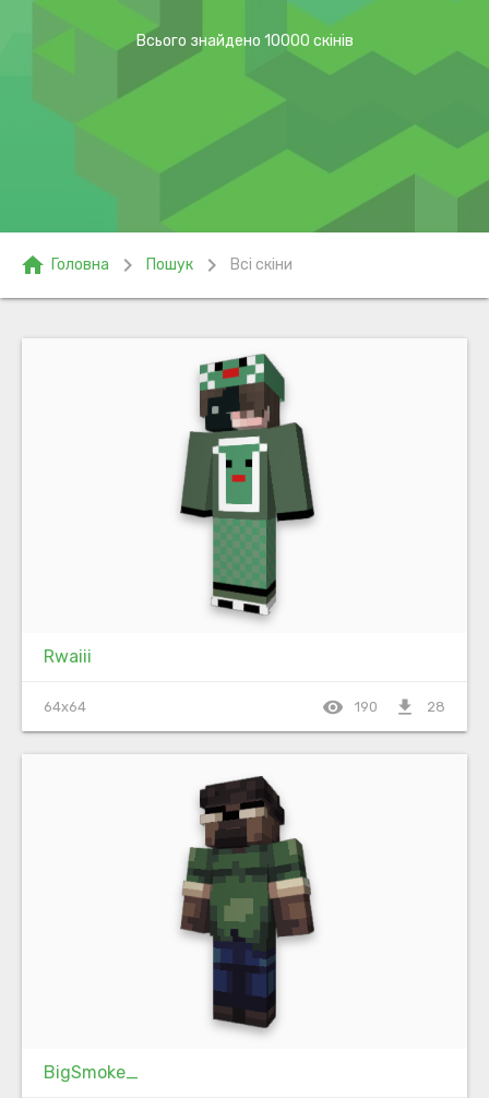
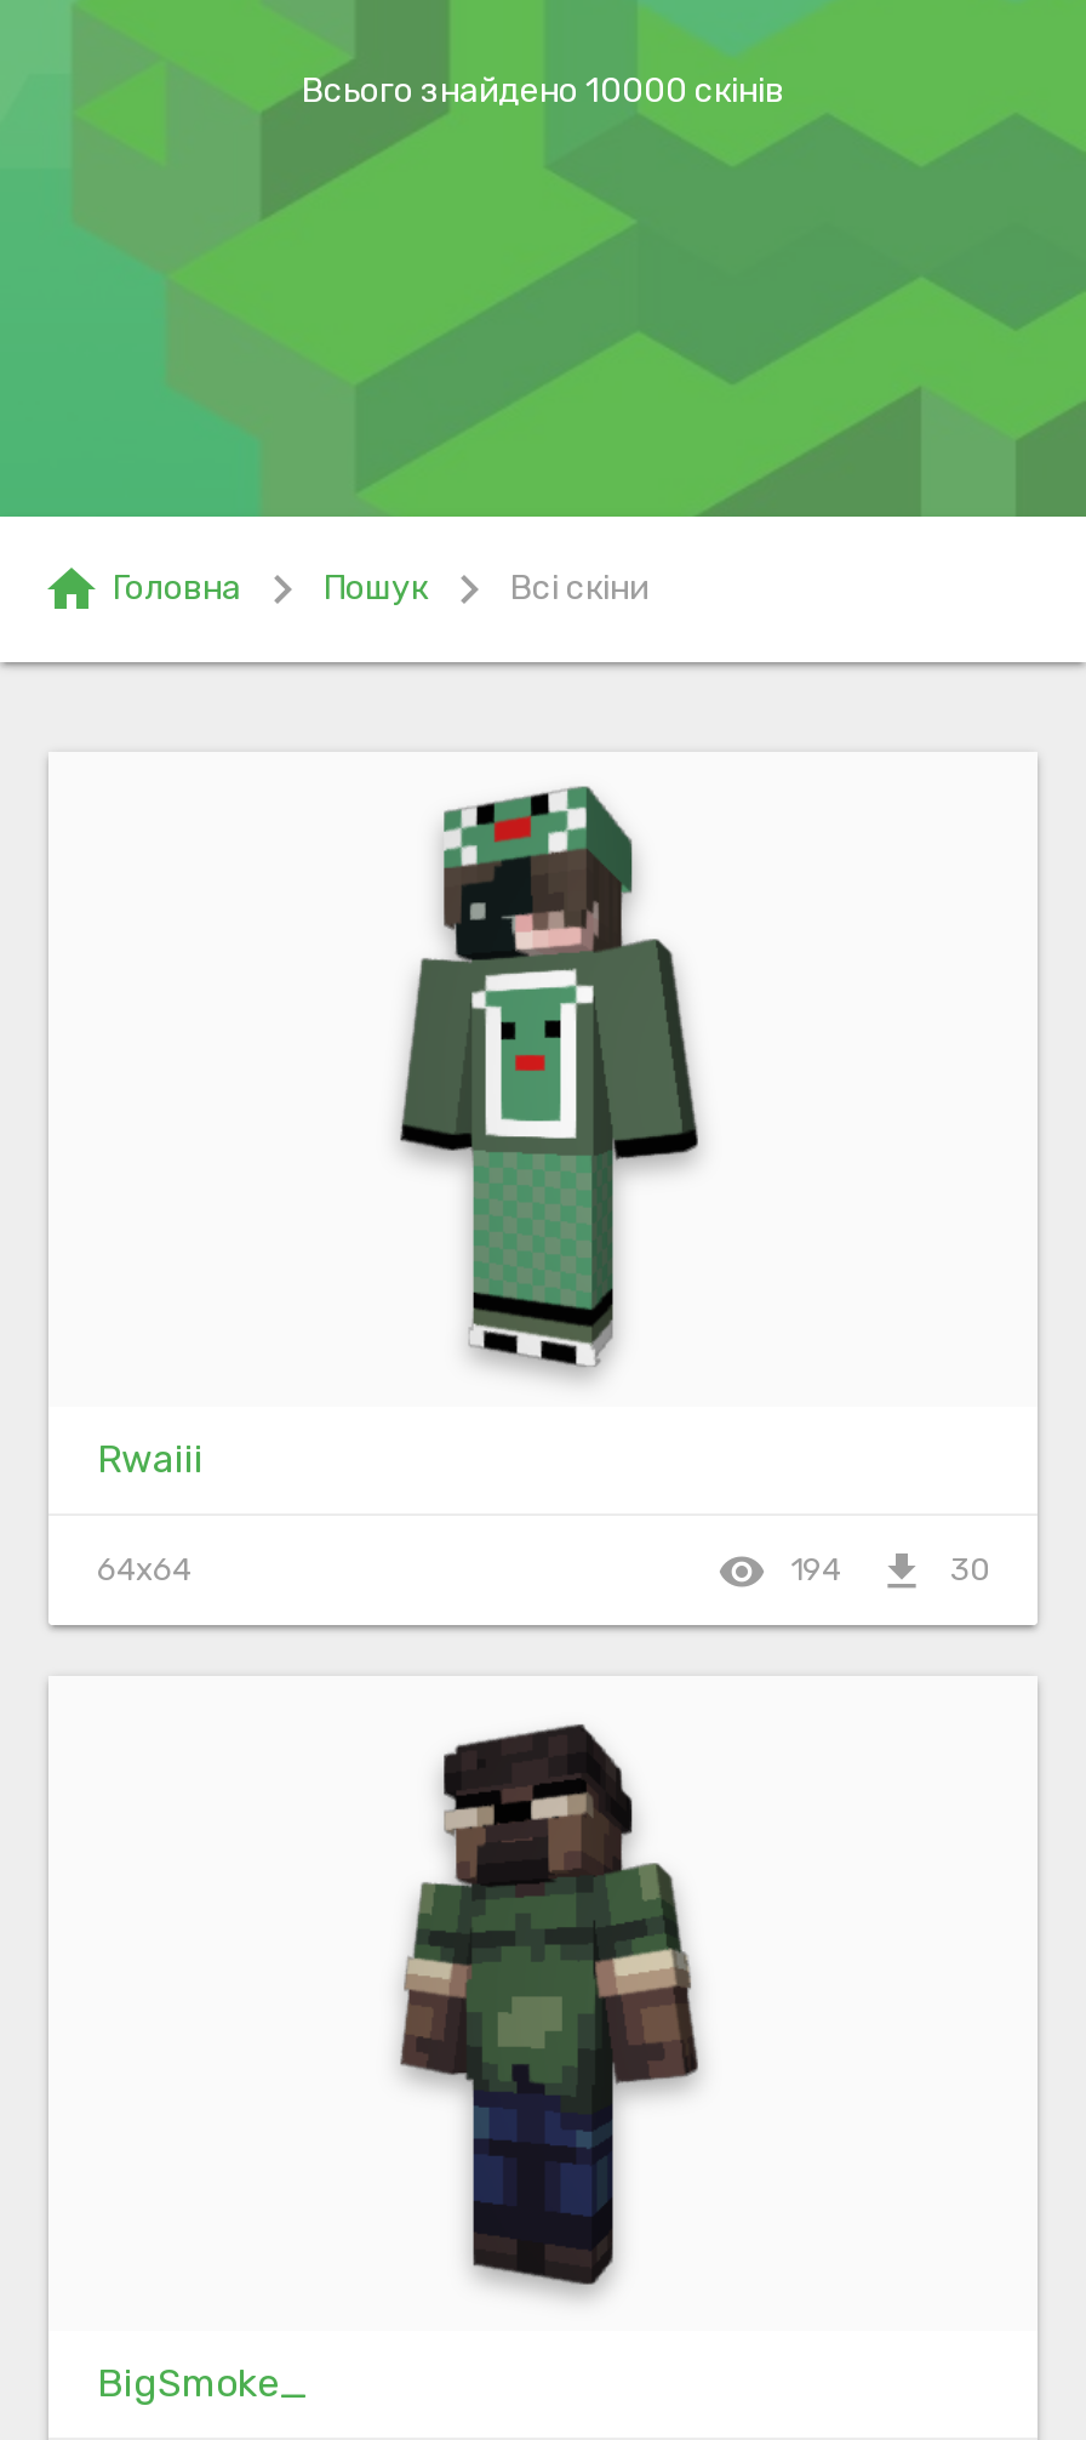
- 190
+ 194

- 28
+ 30
